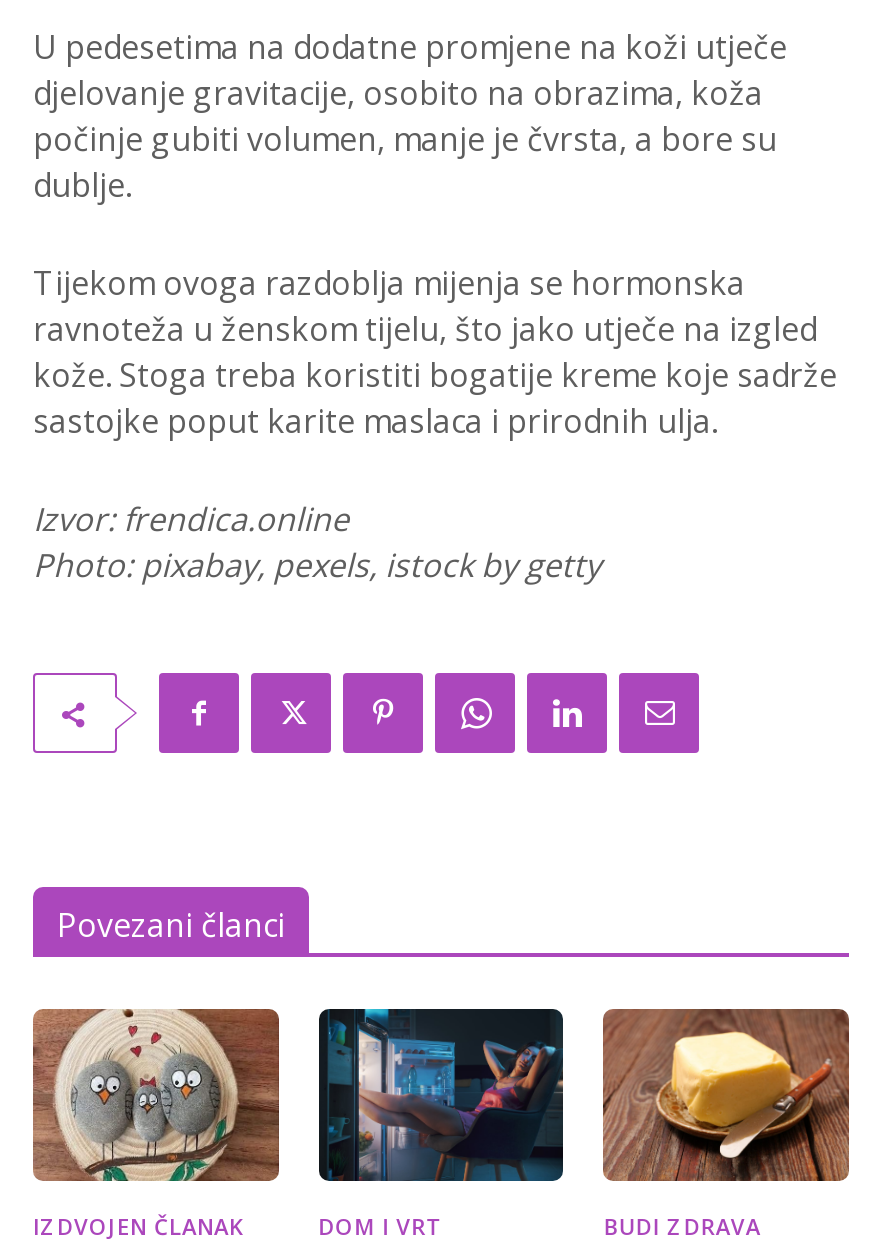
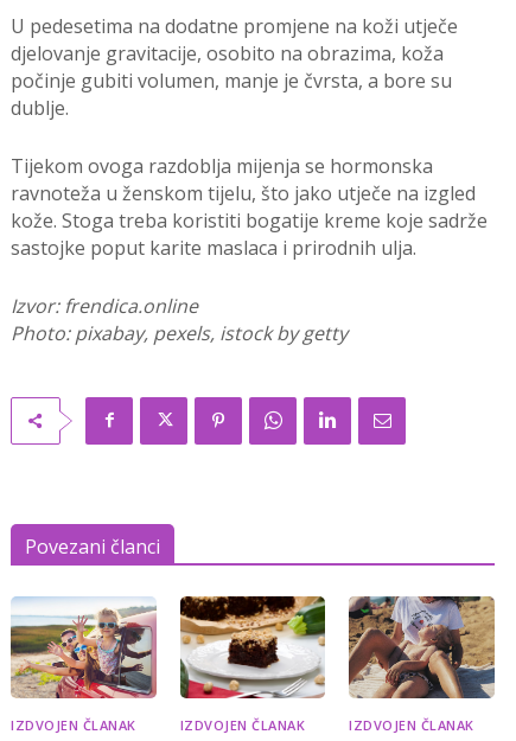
- [image]
- DOM I VRT
+ [image]
+ IZDVOJEN ČLANAK

- [image]
- BUDI ZDRAVA
+ [image]
+ IZDVOJEN ČLANAK

- [image]
+ [image]
